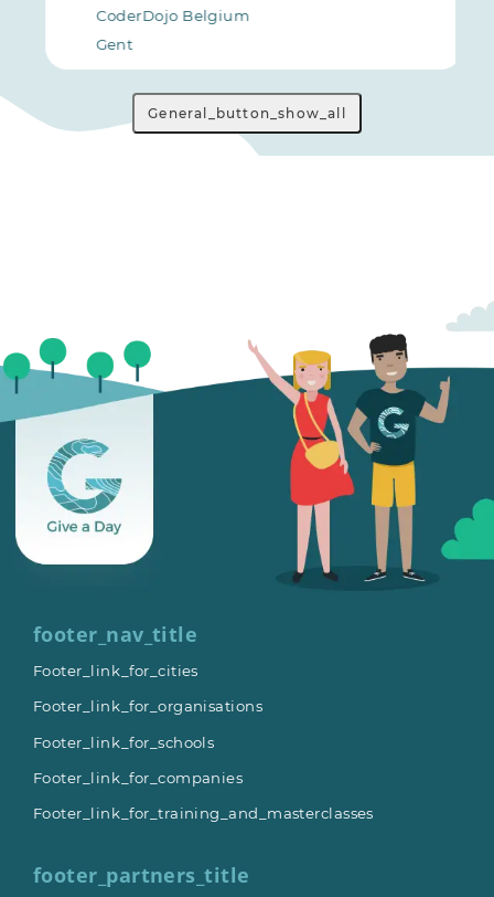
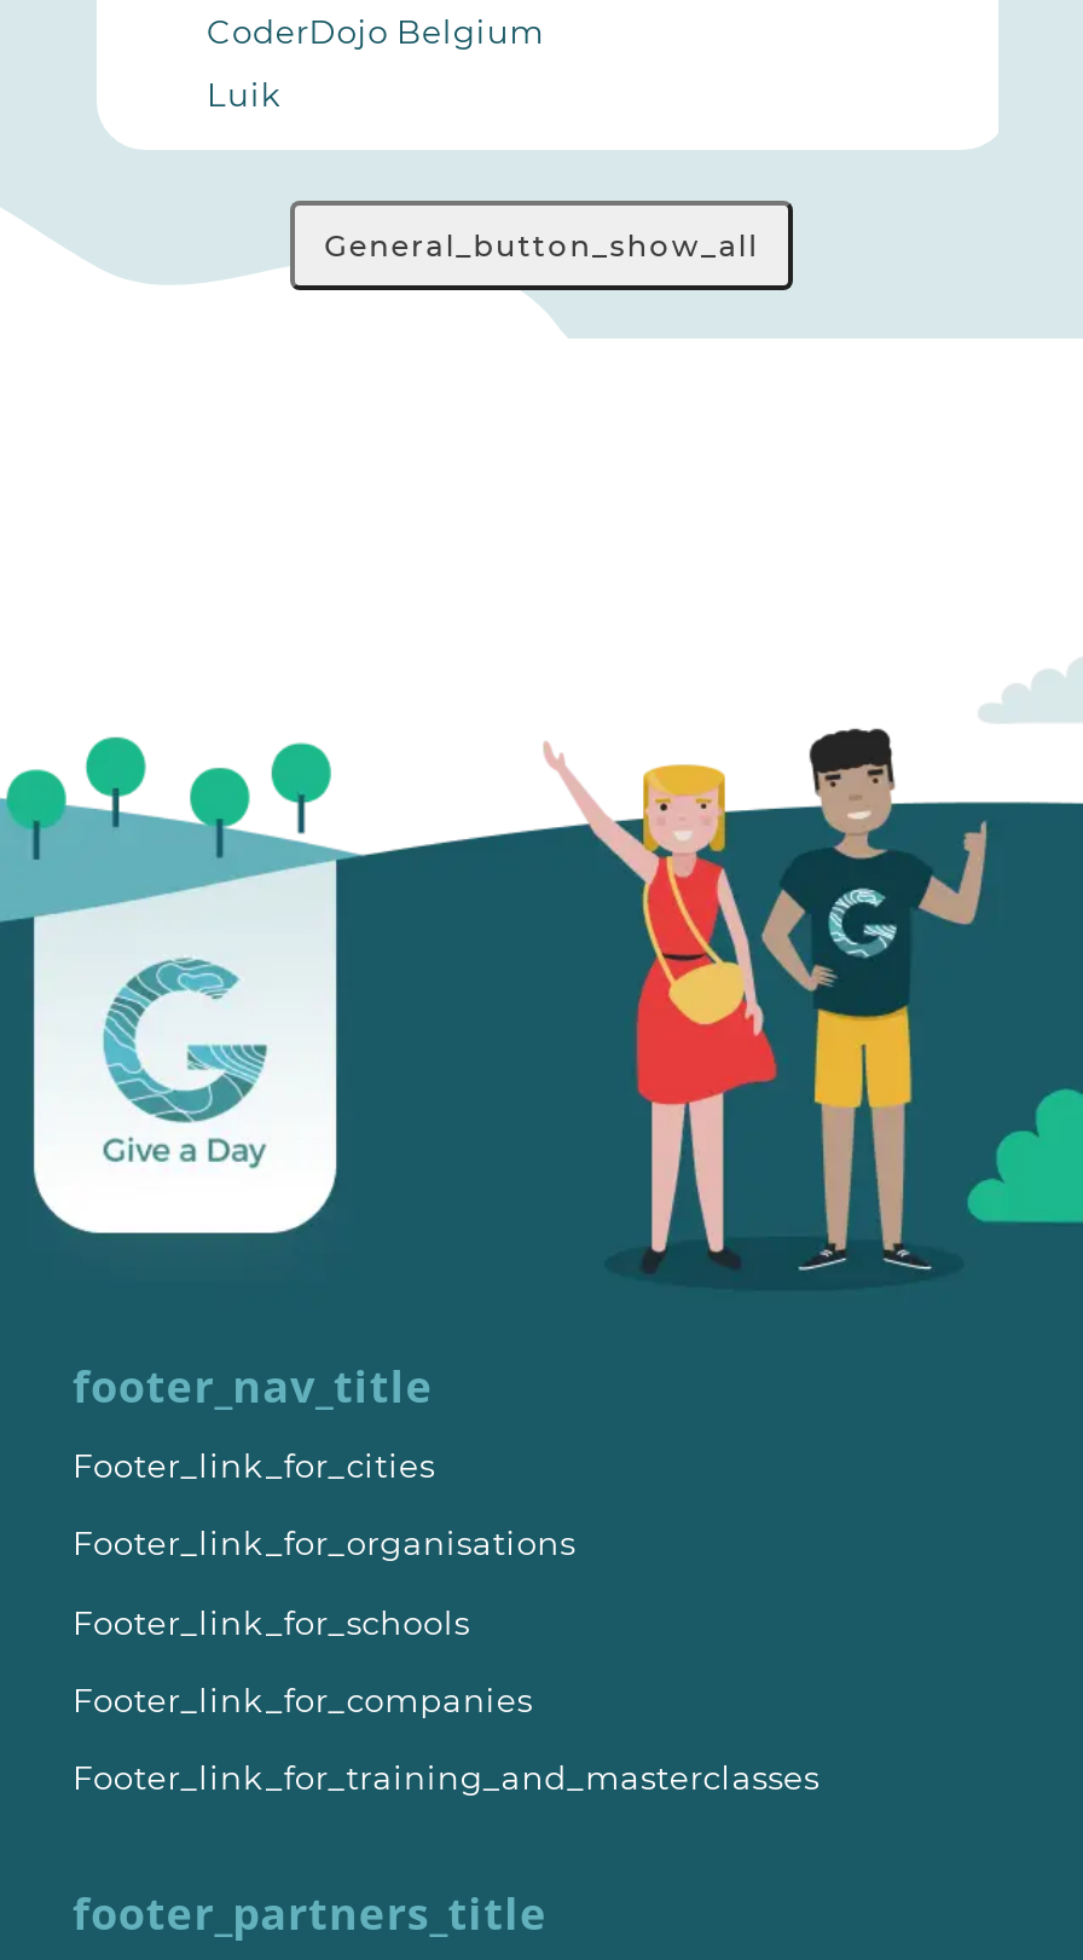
- Gent
+ Luik
